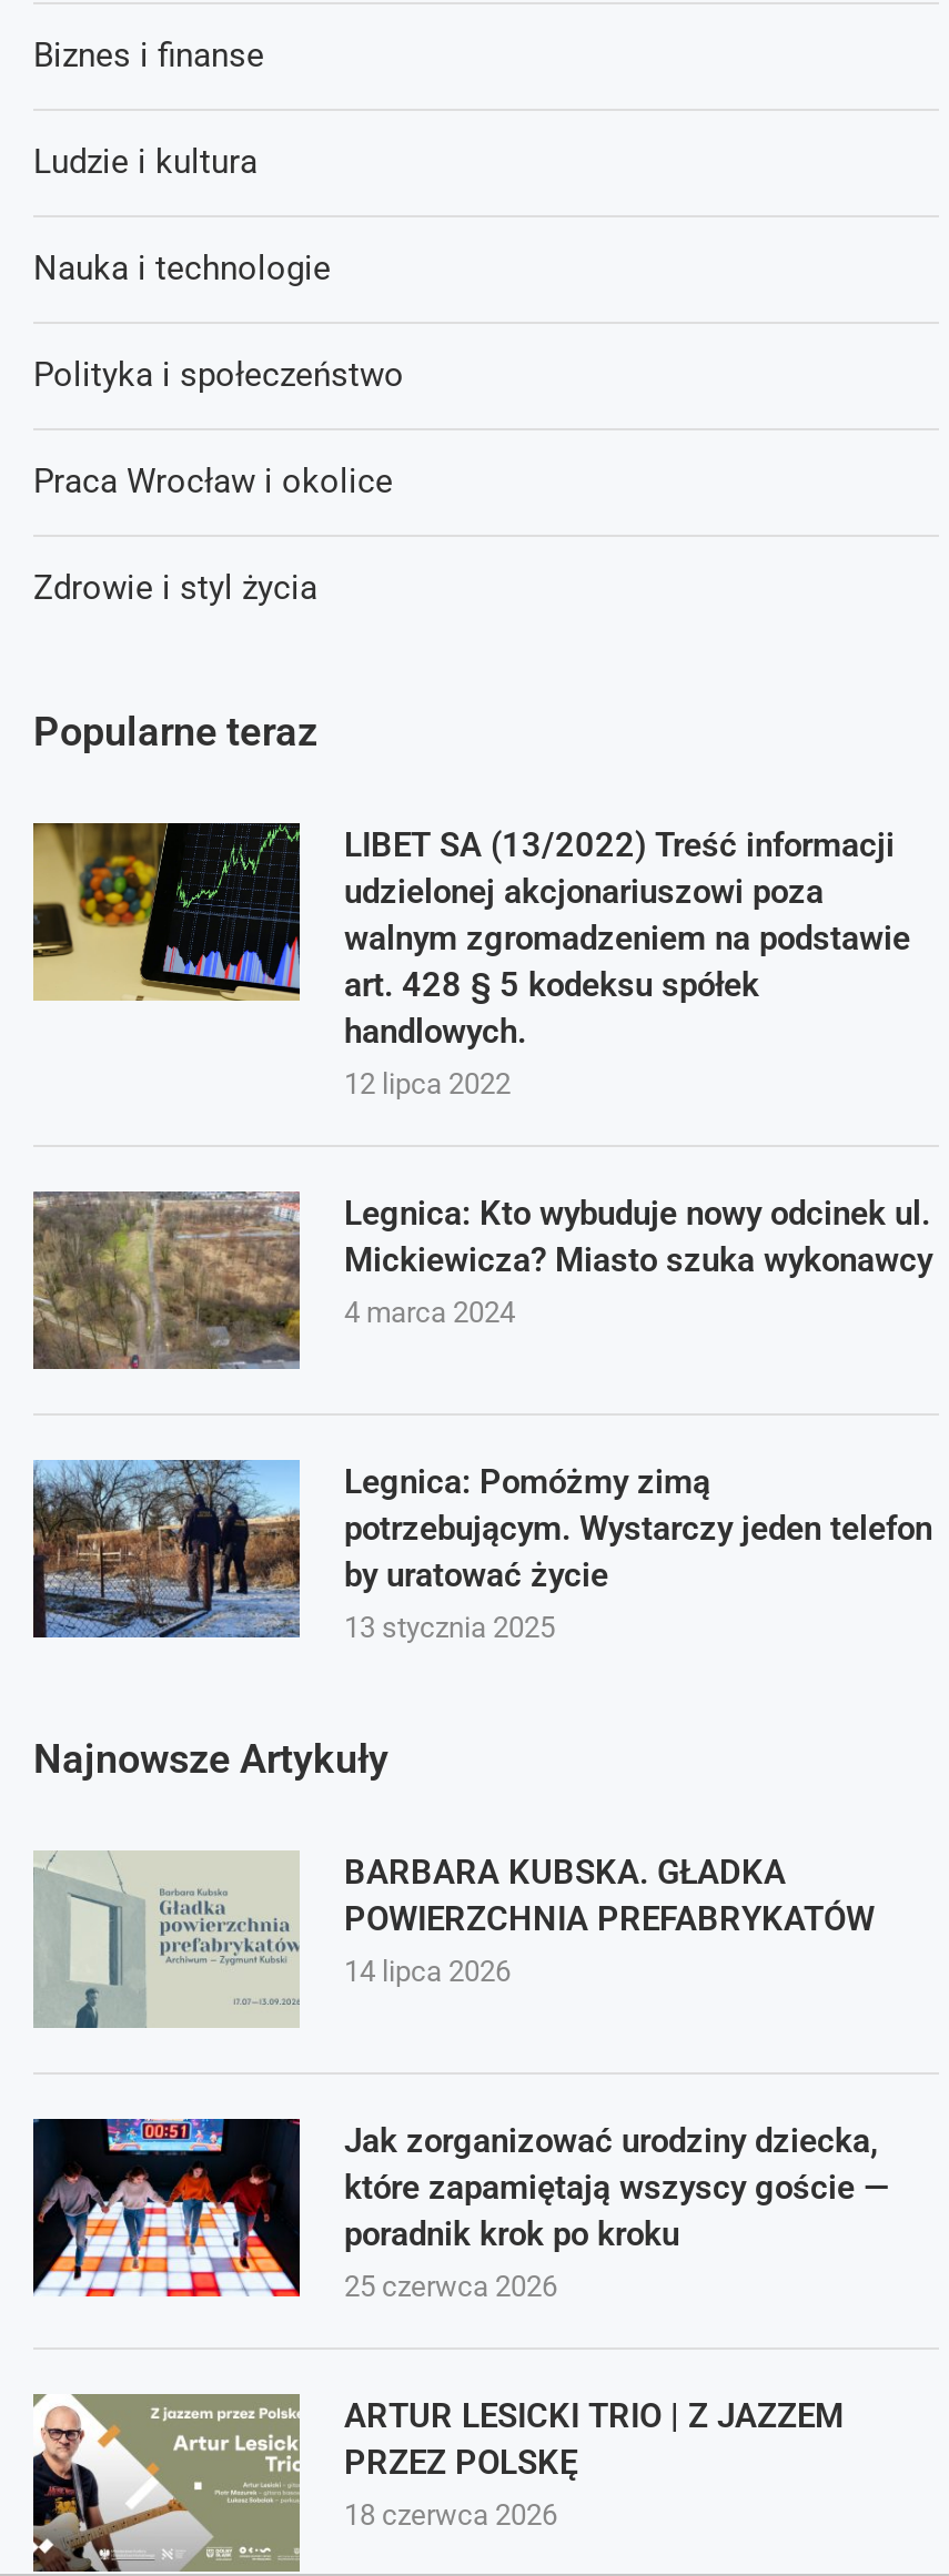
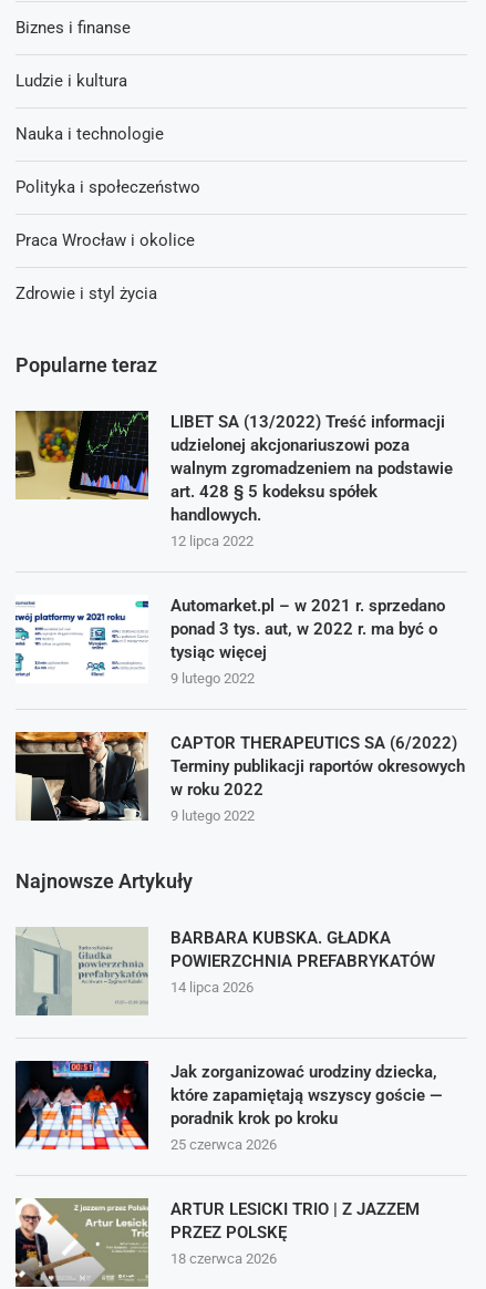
- [image]
- Legnica: Kto wybuduje nowy odcinek ul.
- Mickiewicza? Miasto szuka wykonawcy
- 4 marca 2024
+ [image]
+ Automarket.pl – w 2021 r. sprzedano
+ ponad 3 tys. aut, w 2022 r. ma być o
+ tysiąc więcej
+ 9 lutego 2022

- [image]
- Legnica: Pomóżmy zimą
- potrzebującym. Wystarczy jeden telefon
- by uratować życie
- 13 stycznia 2025
+ [image]
+ CAPTOR THERAPEUTICS SA (6/2022)
+ Terminy publikacji raportów okresowych
+ w roku 2022
+ 9 lutego 2022
